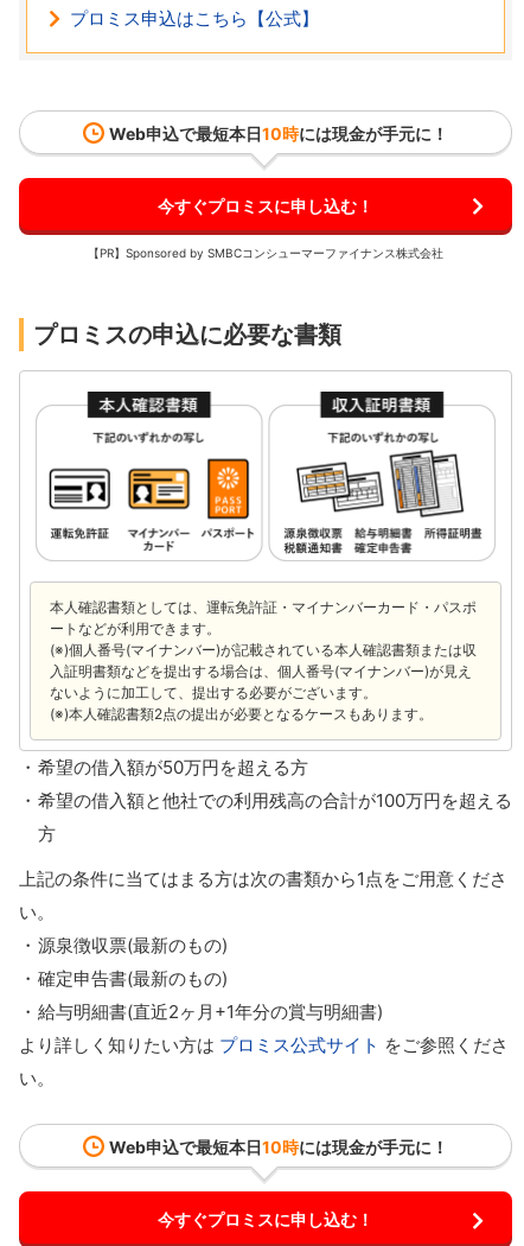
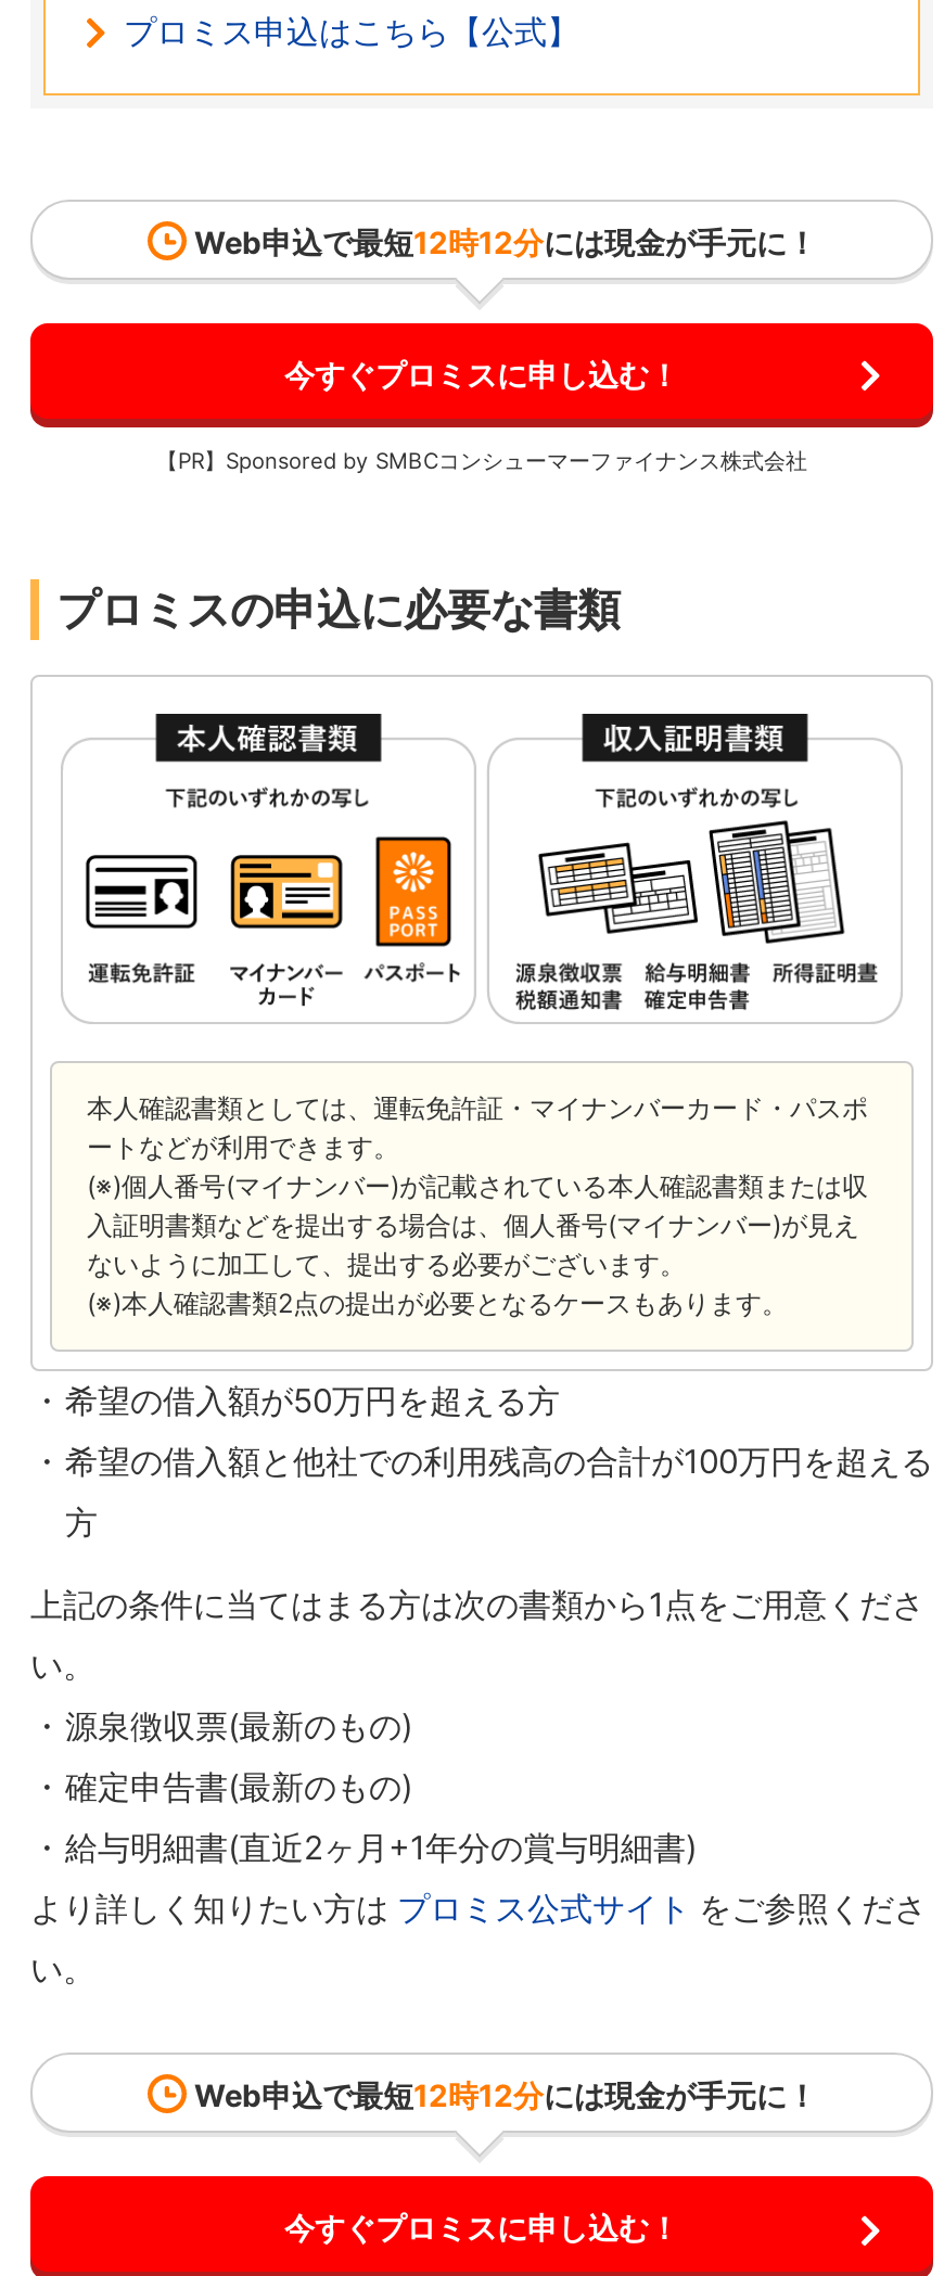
- Web申込で最短本日10時には現金が手元に！
+ Web申込で最短12時12分には現金が手元に！

- Web申込で最短本日10時には現金が手元に！
+ Web申込で最短12時12分には現金が手元に！
